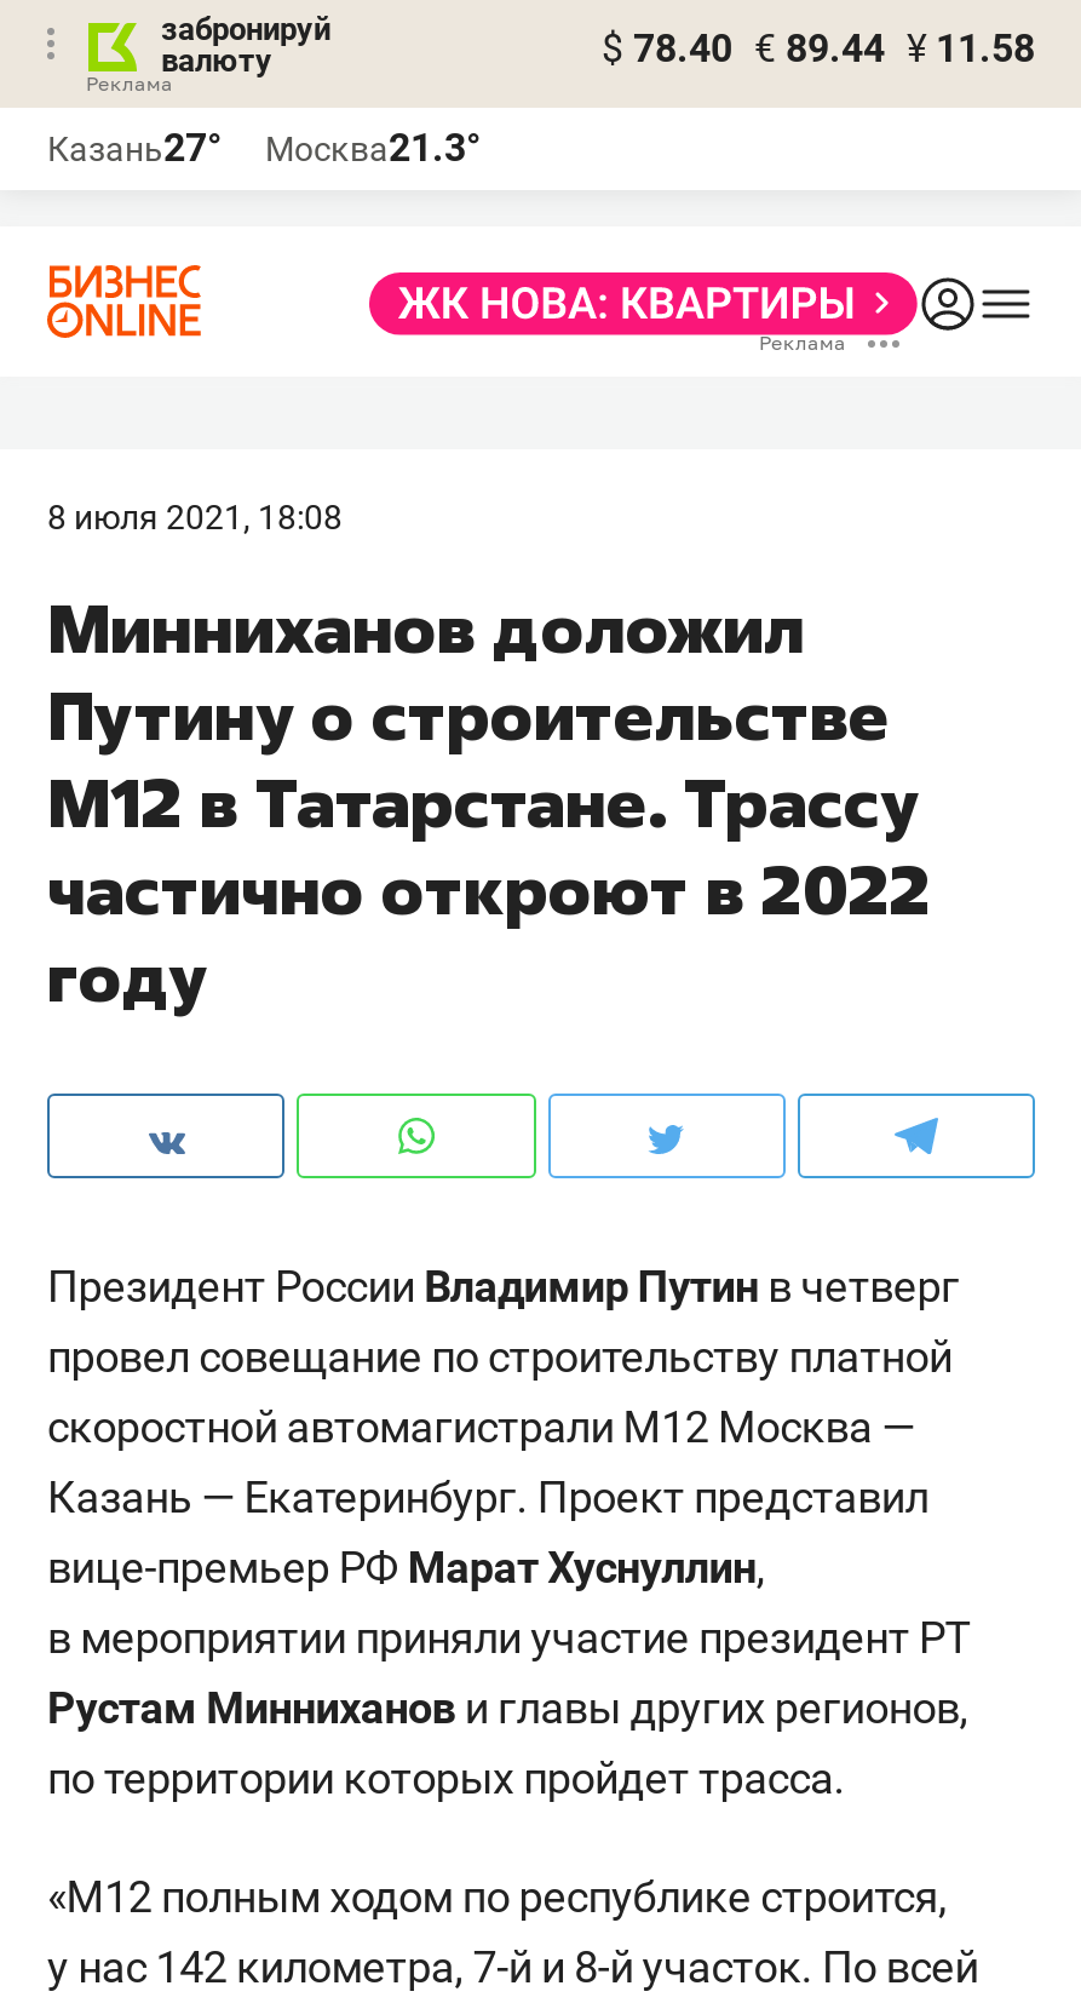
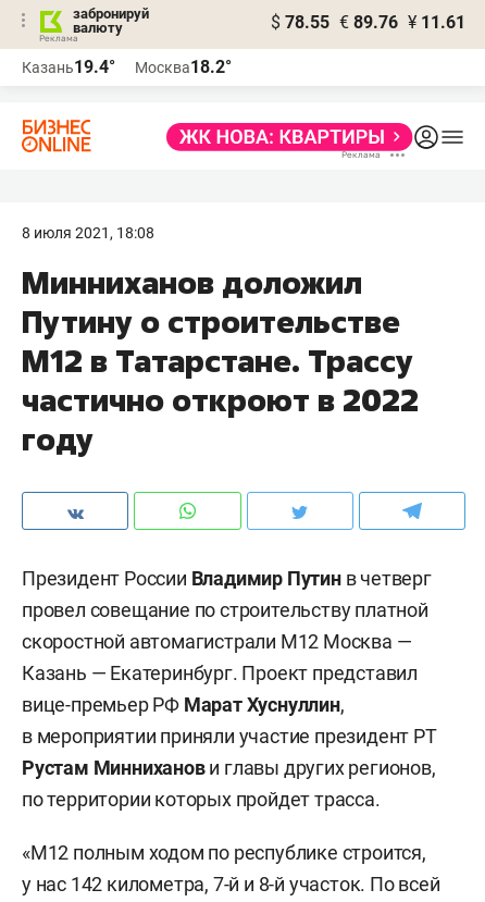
- $ 78.40 € 89.44 ¥ 11.58
+ $ 78.55 € 89.76 ¥ 11.61

- Казань27°
+ Казань19.4°

- Москва21.3°
+ Москва18.2°
